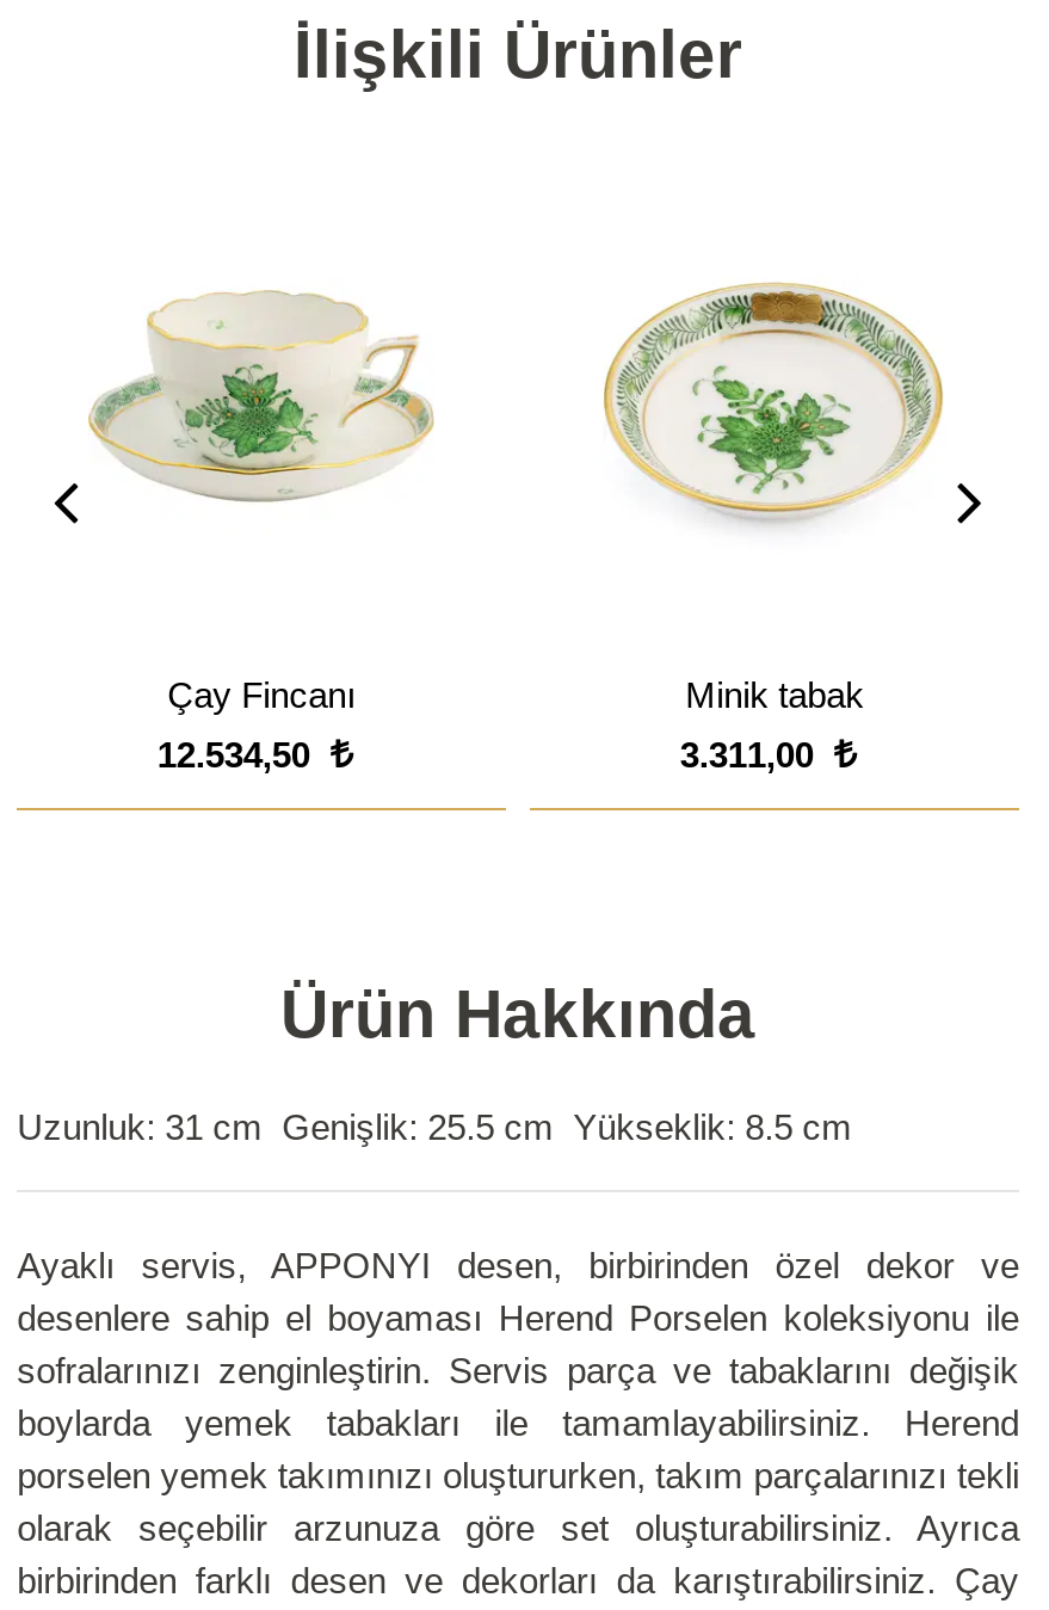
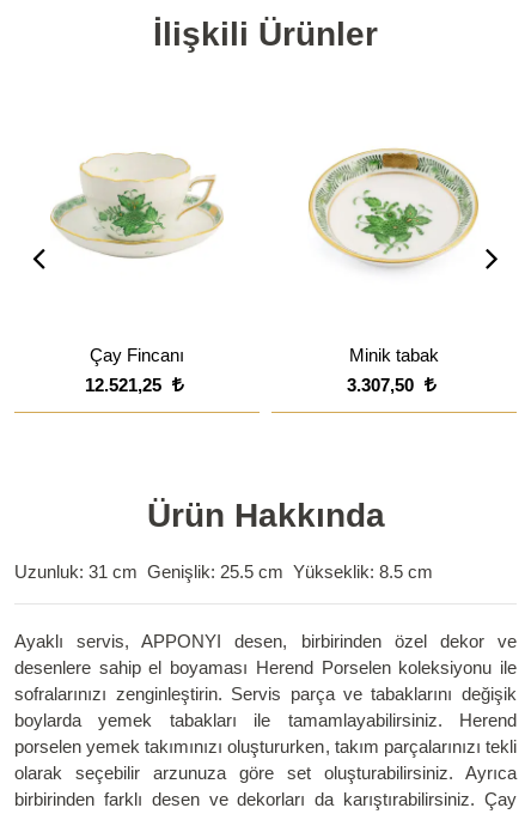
- 12.534,50
+ 12.521,25

- 3.311,00
+ 3.307,50
